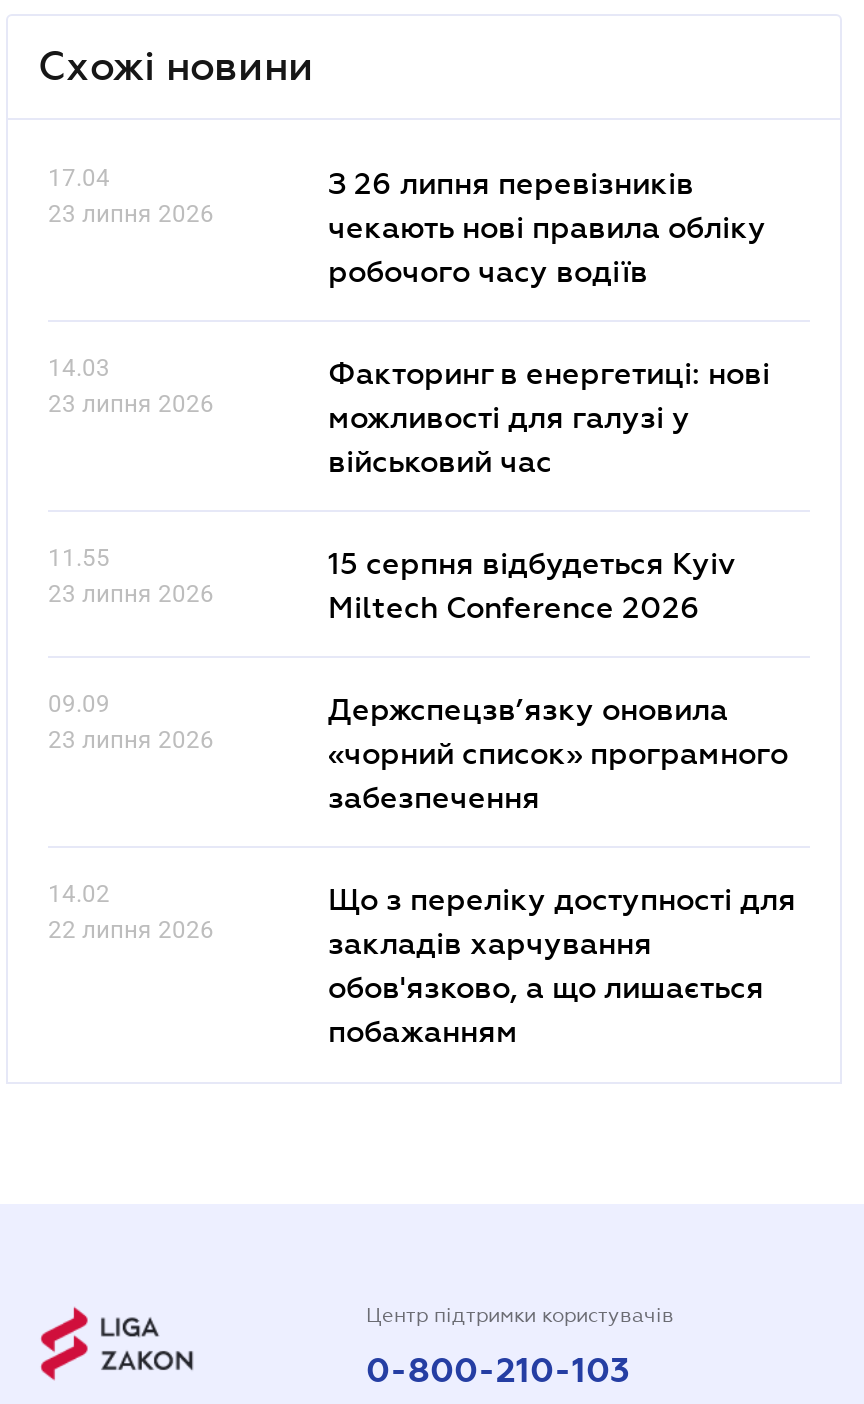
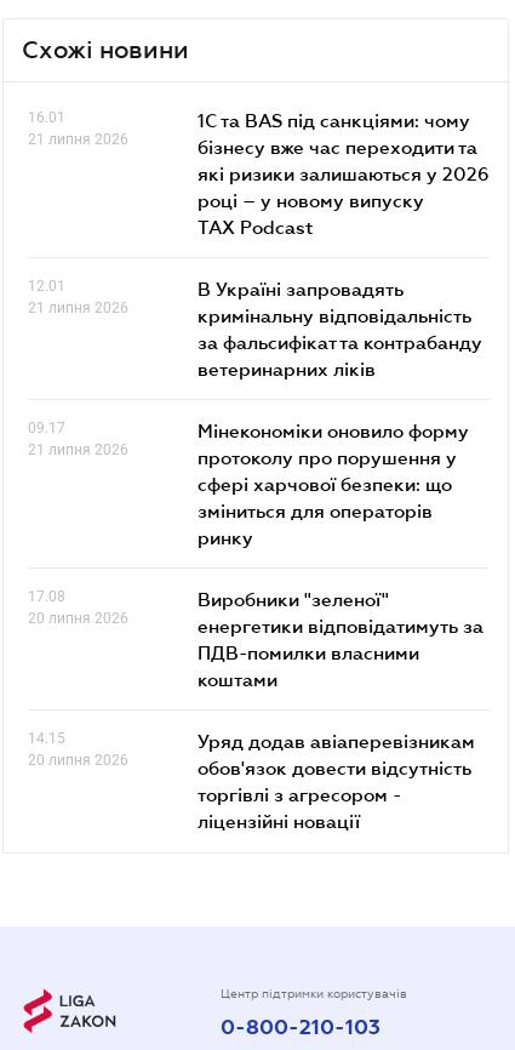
- 17.04
- 23 липня 2026
+ 16.01
+ 21 липня 2026

- З 26 липня перевізників
- чекають нові правила обліку
- робочого часу водіїв
+ 1С та BAS під санкціями: чому
+ бізнесу вже час переходити та
+ які ризики залишаються у 2026
+ році – у новому випуску
+ TAX Podcast

- 14.03
- 23 липня 2026
+ 12.01
+ 21 липня 2026

- Факторинг в енергетиці: нові
- можливості для галузі у
- військовий час
+ В Україні запровадять
+ кримінальну відповідальність
+ за фальсифікат та контрабанду
+ ветеринарних ліків

- 11.55
- 23 липня 2026
+ 09.17
+ 21 липня 2026

- 15 серпня відбудеться Kyiv
- Miltech Conference 2026
+ Мінекономіки оновило форму
+ протоколу про порушення у
+ сфері харчової безпеки: що
+ зміниться для операторів
+ ринку

- 09.09
- 23 липня 2026
+ 17.08
+ 20 липня 2026

- Держспецзв’язку оновила
- «чорний список» програмного
- забезпечення
+ Виробники "зеленої"
+ енергетики відповідатимуть за
+ ПДВ-помилки власними
+ коштами

- 14.02
- 22 липня 2026
+ 14.15
+ 20 липня 2026

- Що з переліку доступності для
- закладів харчування
- обов'язково, а що лишається
- побажанням
+ Уряд додав авіаперевізникам
+ обов'язок довести відсутність
+ торгівлі з агресором -
+ ліцензійні новації
